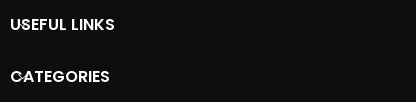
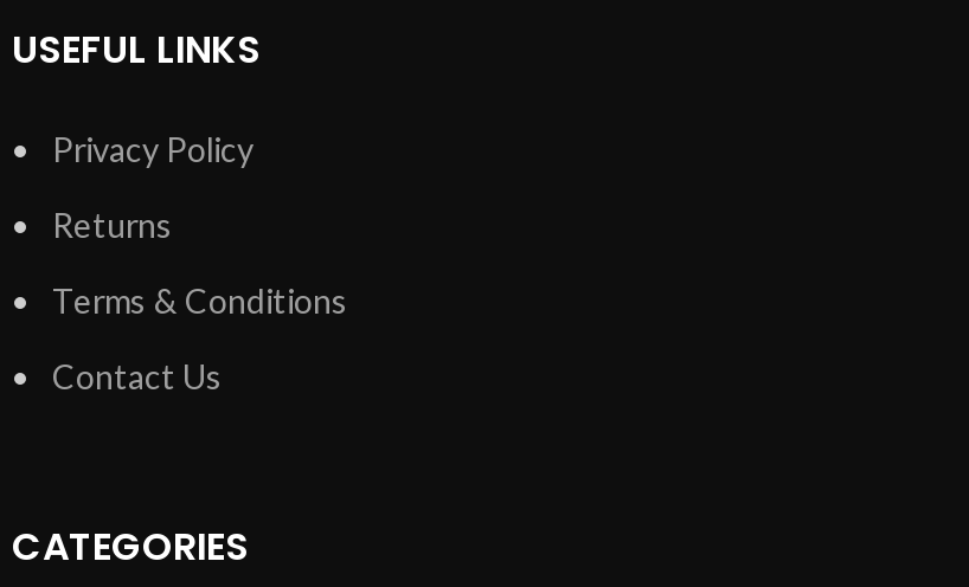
+ Privacy Policy
+ Returns
+ Terms & Conditions
+ Contact Us
